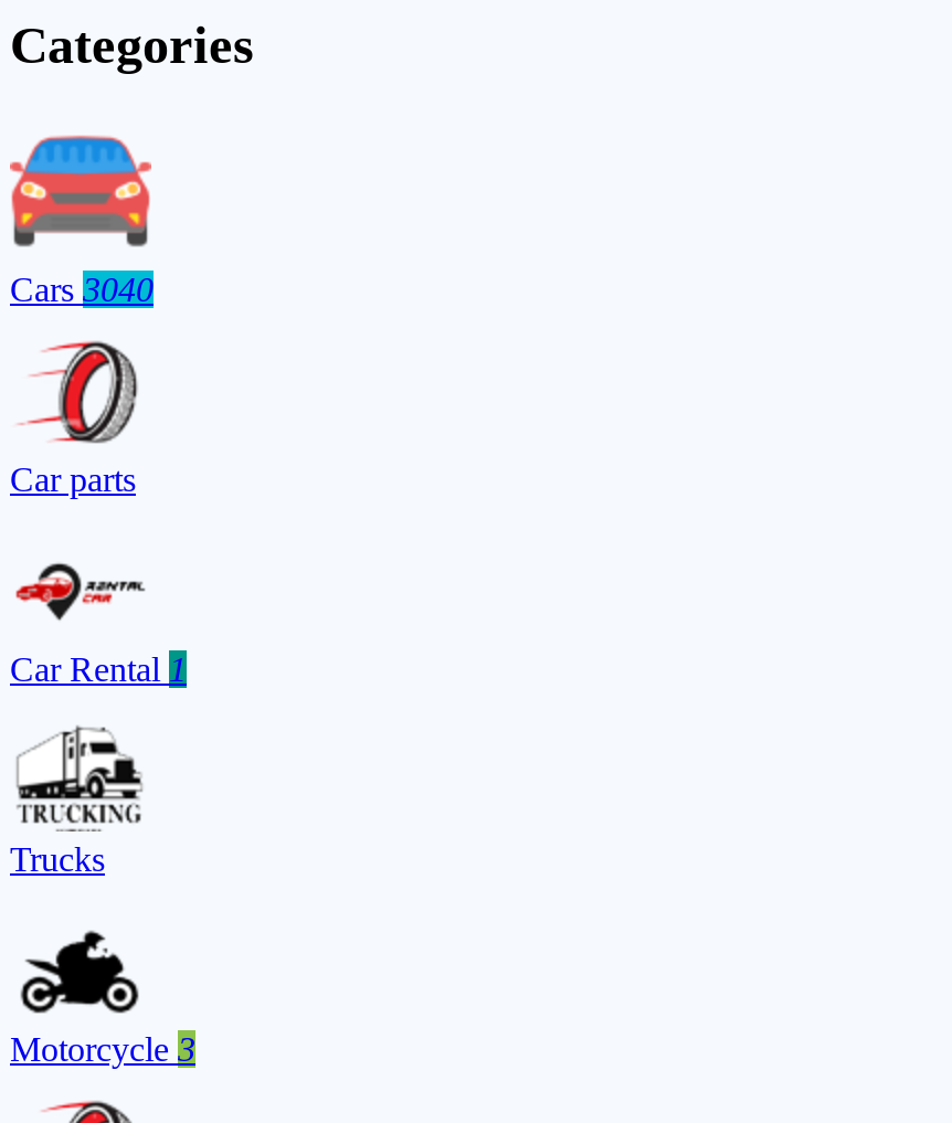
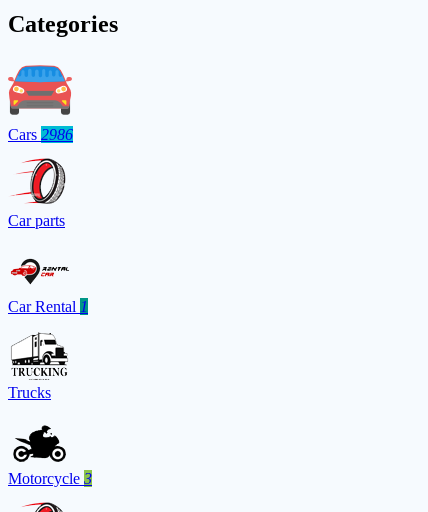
- Cars 3040
+ Cars 2986
